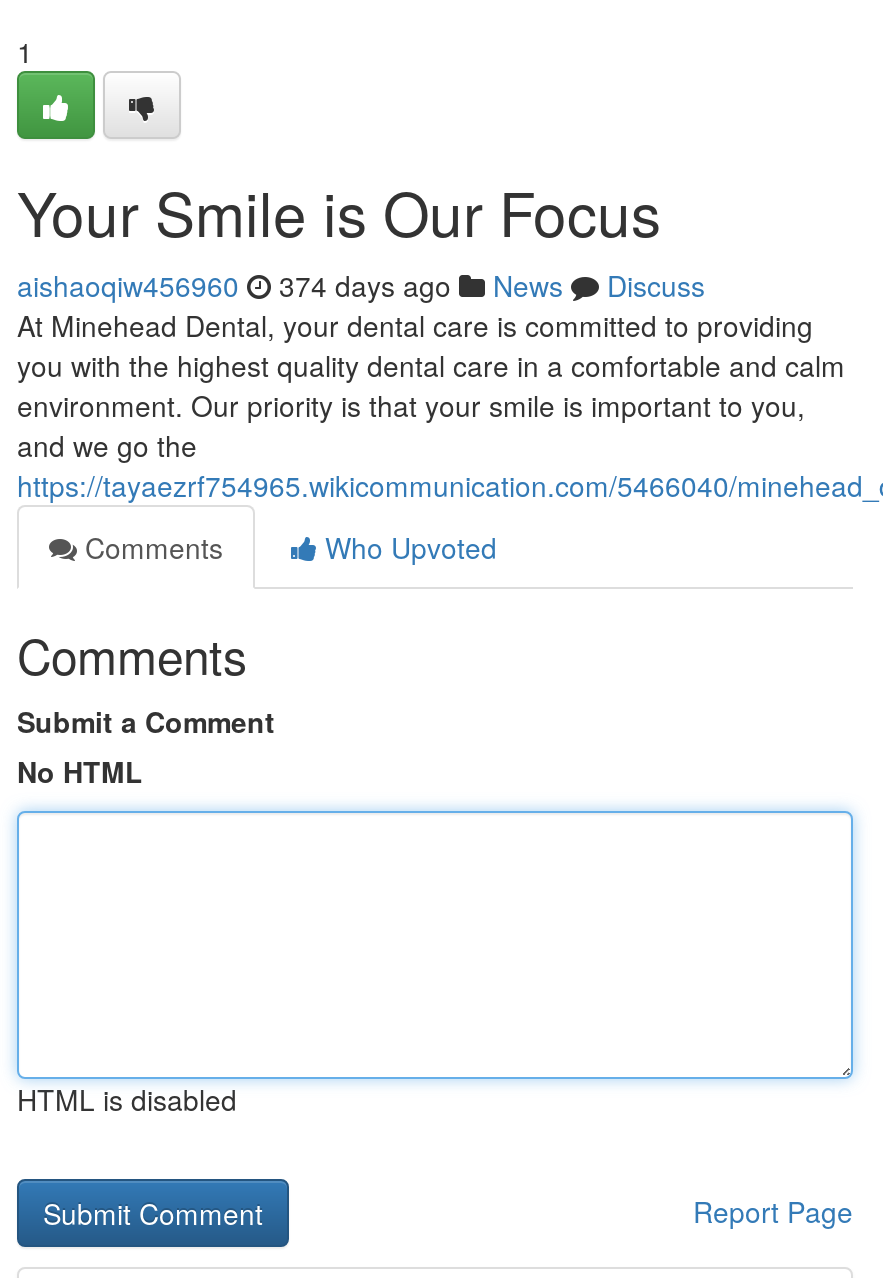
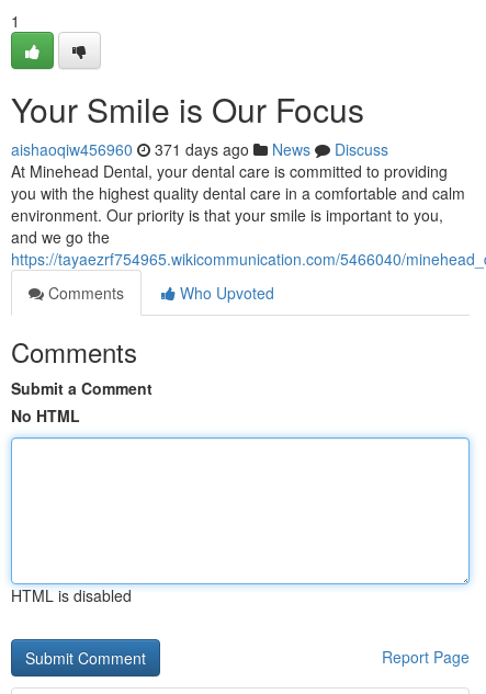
- aishaoqiw456960 374 days ago News Discuss
+ aishaoqiw456960 371 days ago News Discuss
